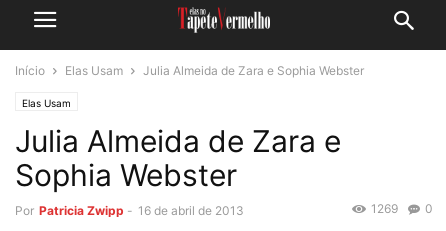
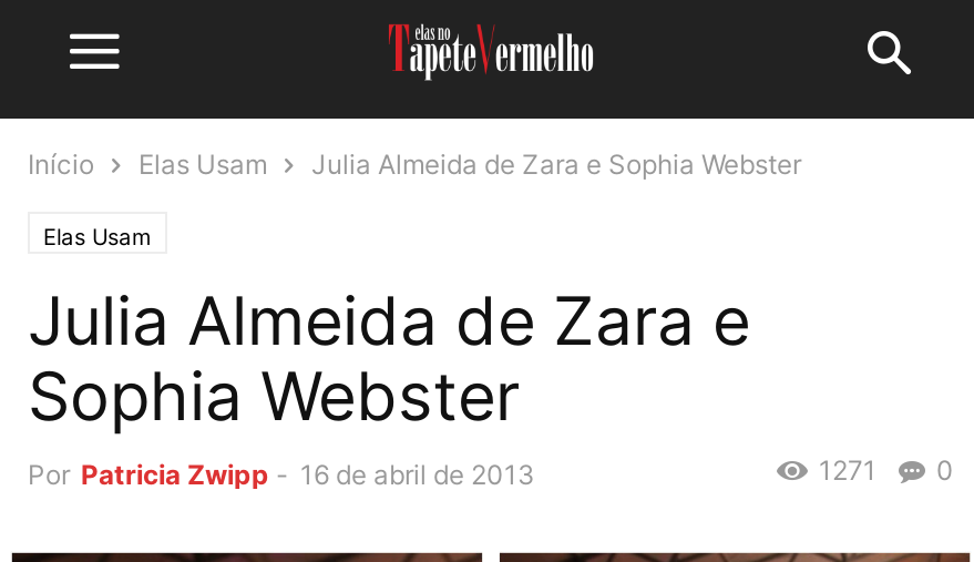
- 1269 0
+ 1271 0
